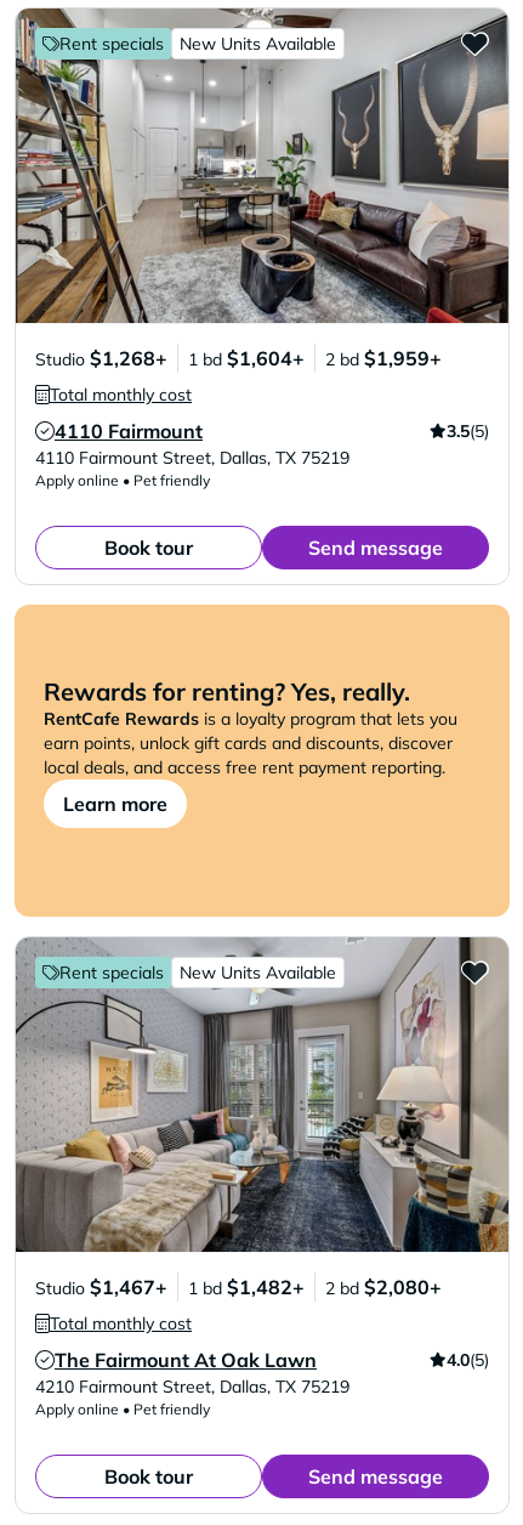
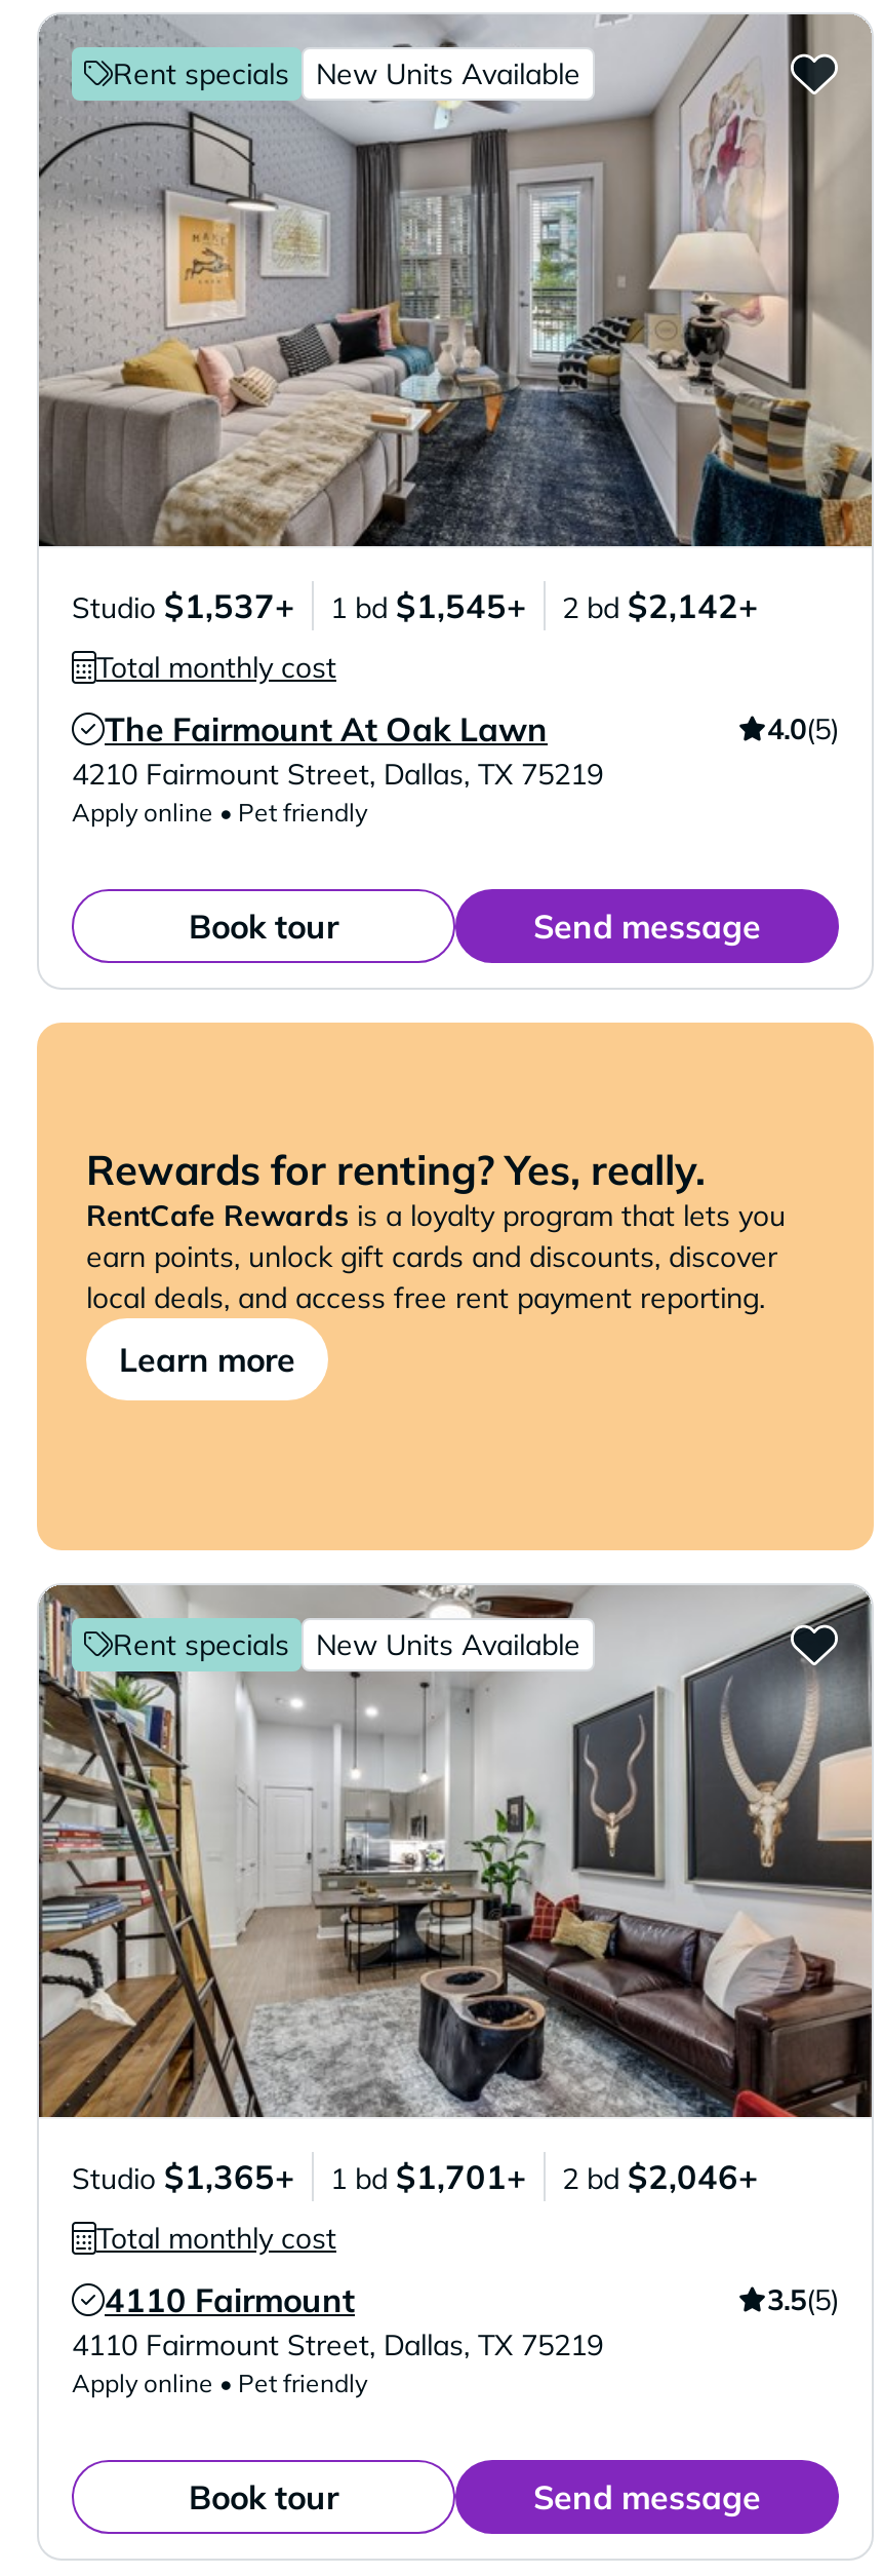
moved down: [image]

- Studio $1,268+
+ Studio $1,537+

- 1 bd $1,604+
+ 1 bd $1,545+

- 2 bd $1,959+
+ 2 bd $2,142+

moved down: 4110 Fairmount | 3.5(5) | 4110 Fairmount Street, Dallas, TX 75219

moved up: [image]

- Studio $1,467+
+ Studio $1,365+

- 1 bd $1,482+
+ 1 bd $1,701+

- 2 bd $2,080+
+ 2 bd $2,046+

moved up: The Fairmount At Oak Lawn | 4.0(5) | 4210 Fairmount Street, Dallas, TX 75219
